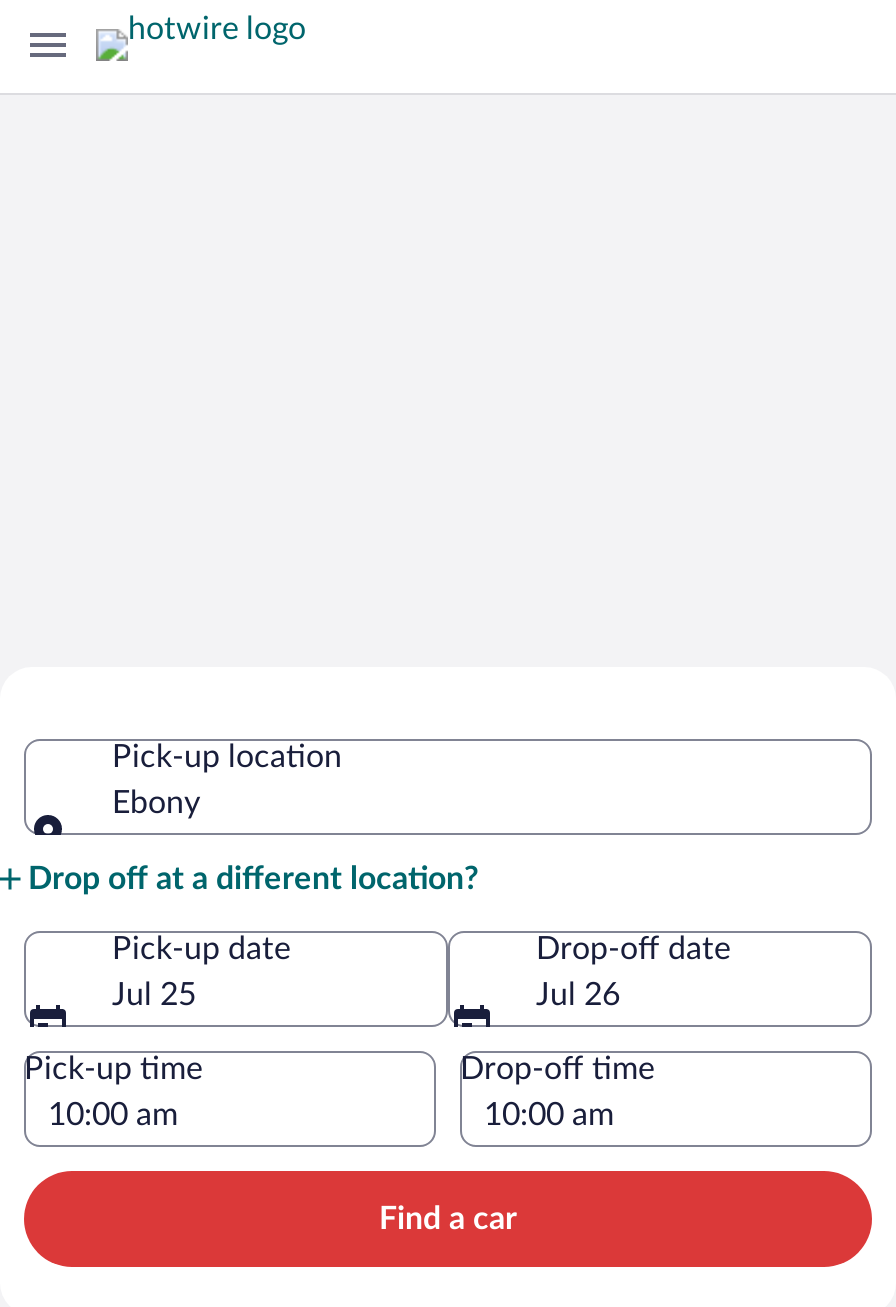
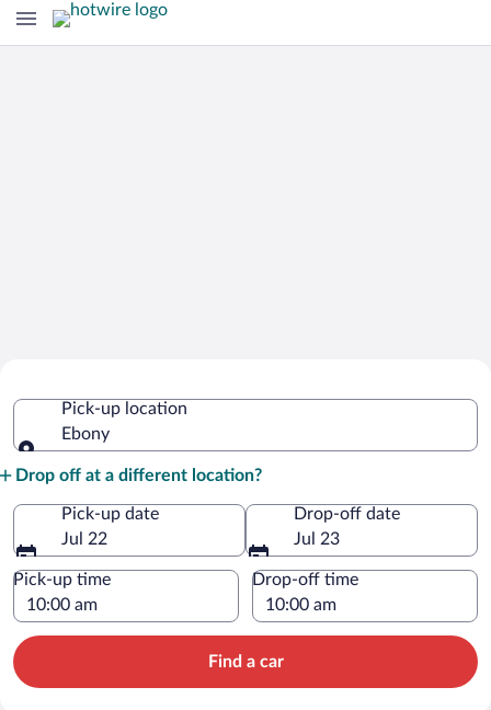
- Jul 25
+ Jul 22

- Jul 26
+ Jul 23
